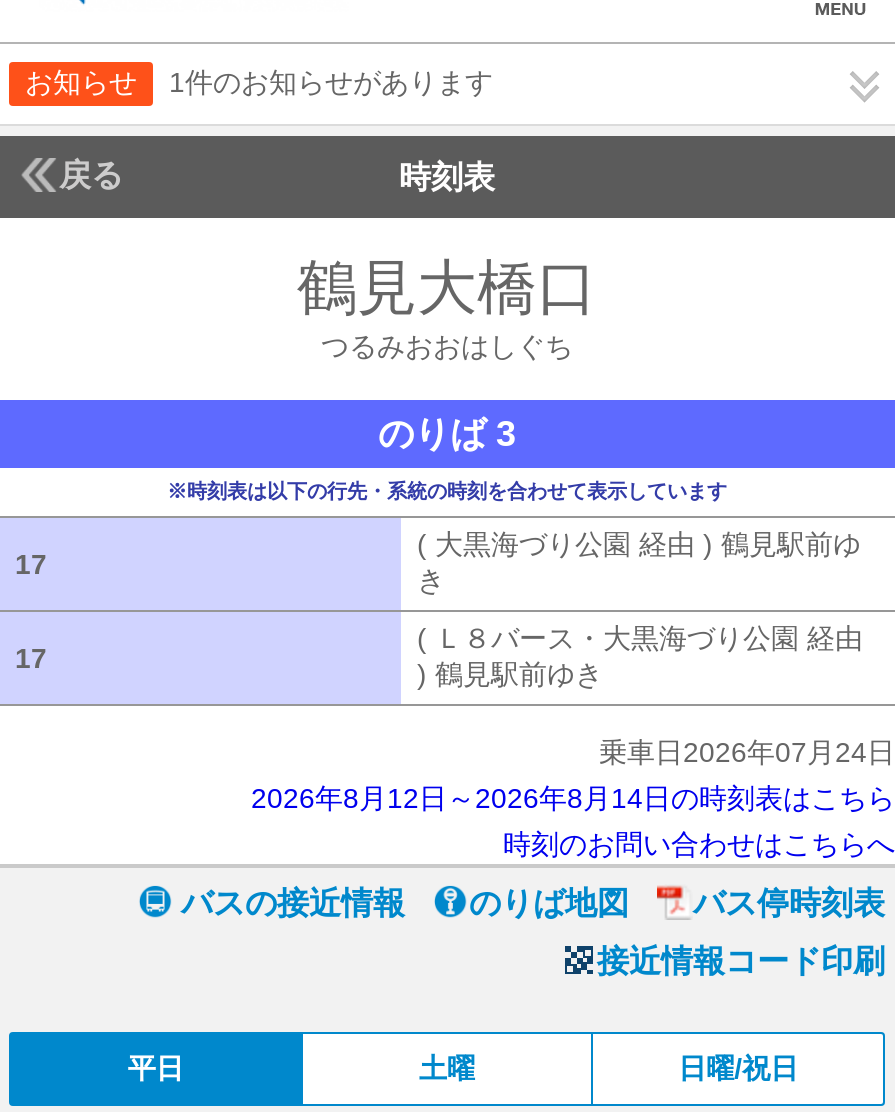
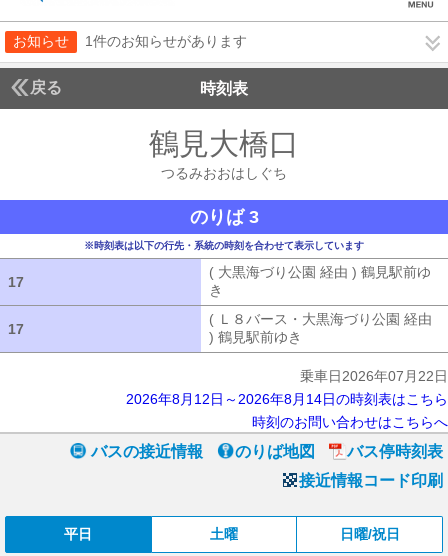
- 乗車日2026年07月24日
+ 乗車日2026年07月22日
